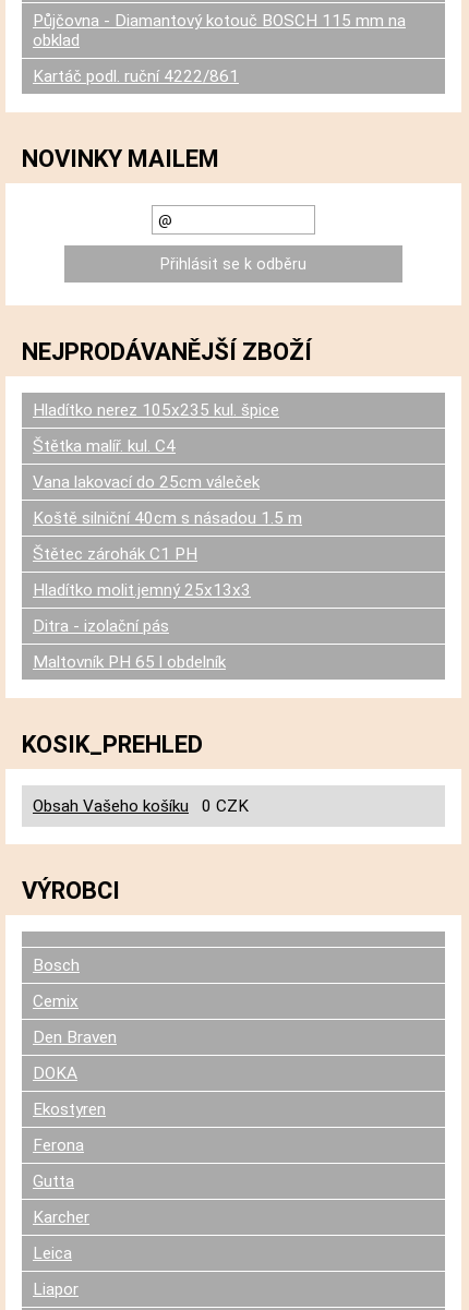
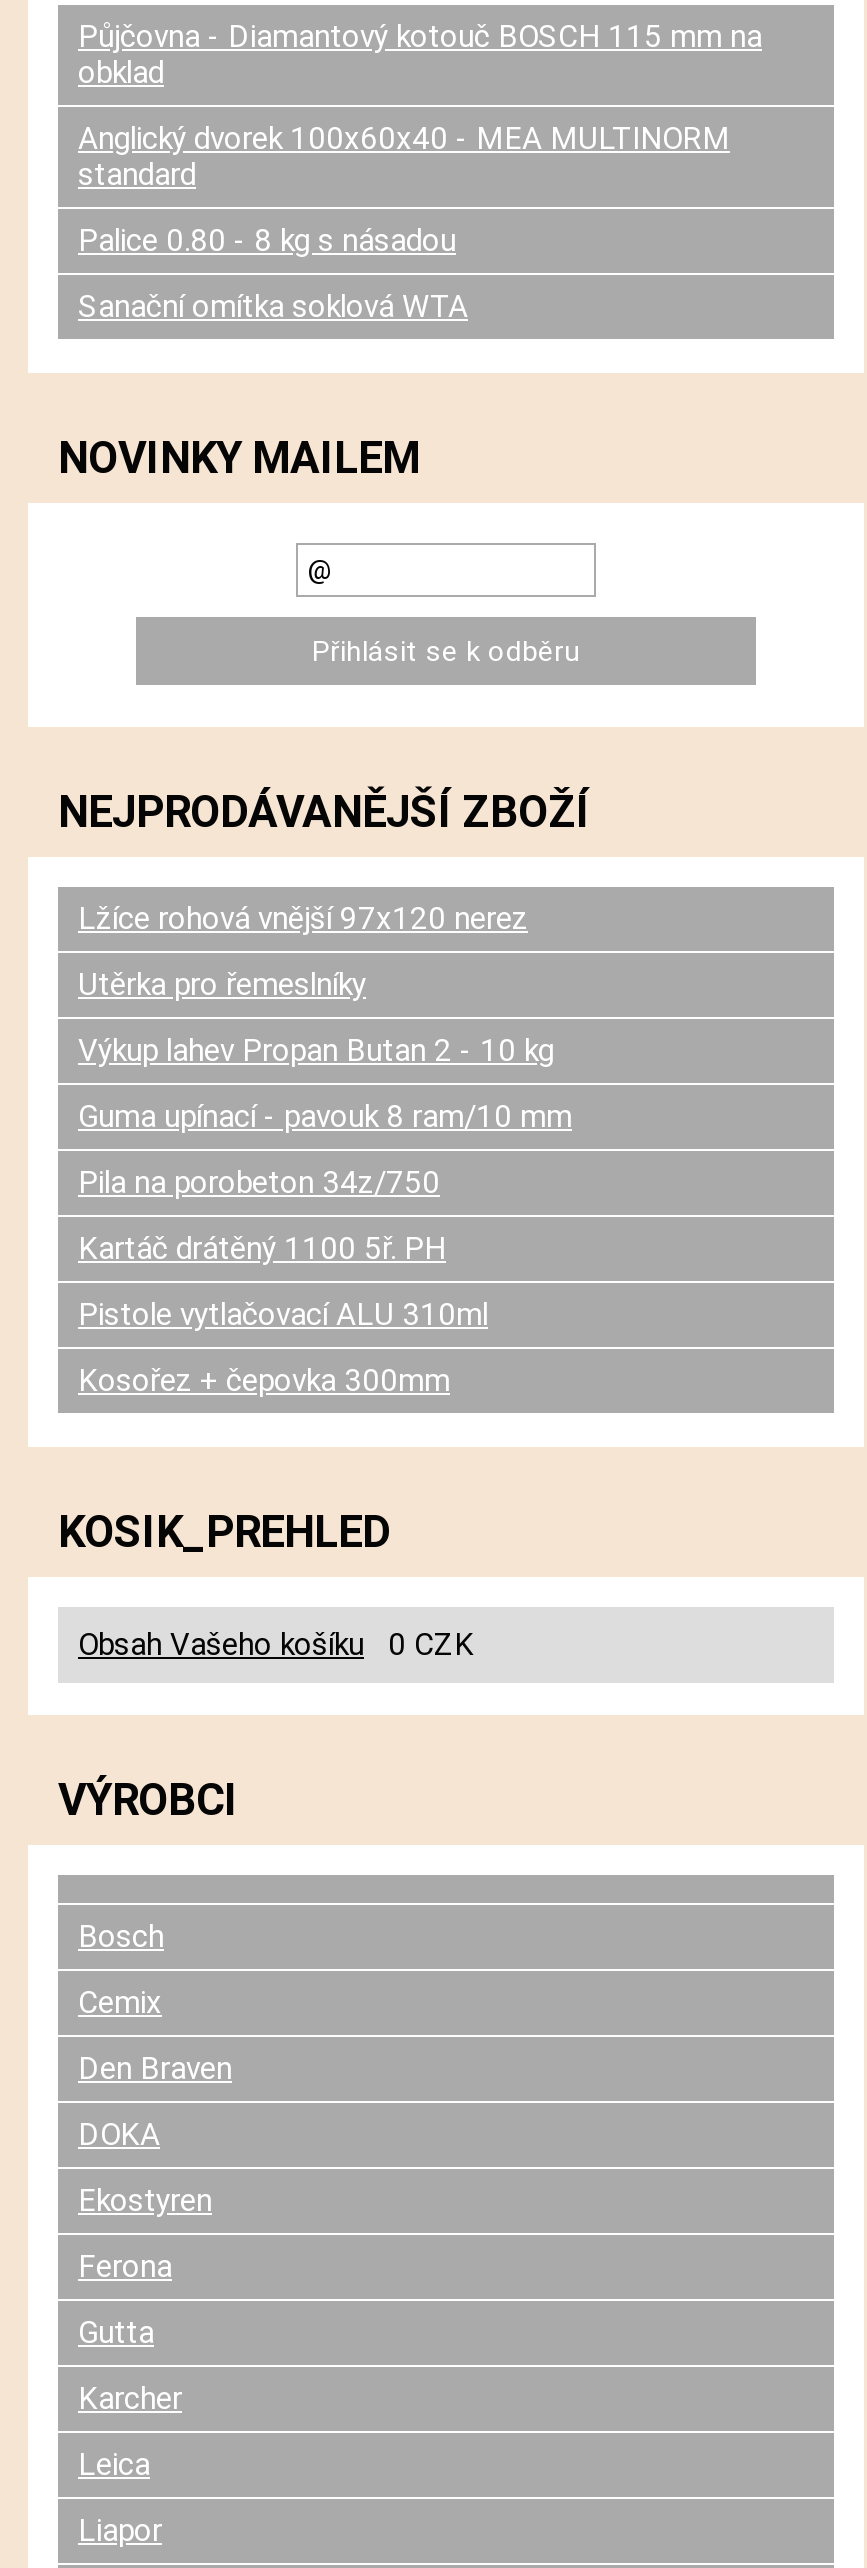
- Kartáč podl. ruční 4222/861
+ Anglický dvorek 100x60x40 - MEA MULTINORM
+ standard
+ Palice 0.80 - 8 kg s násadou
+ Sanační omítka soklová WTA

- Hladítko nerez 105x235 kul. špice
+ Lžíce rohová vnější 97x120 nerez

- Štětka malíř. kul. C4
+ Utěrka pro řemeslníky

- Vana lakovací do 25cm váleček
+ Výkup lahev Propan Butan 2 - 10 kg

- Koště silniční 40cm s násadou 1.5 m
+ Guma upínací - pavouk 8 ram/10 mm

- Štětec zárohák C1 PH
+ Pila na porobeton 34z/750

- Hladítko molit.jemný 25x13x3
+ Kartáč drátěný 1100 5ř. PH

- Ditra - izolační pás
+ Pistole vytlačovací ALU 310ml

- Maltovník PH 65 l obdelník
+ Kosořez + čepovka 300mm
